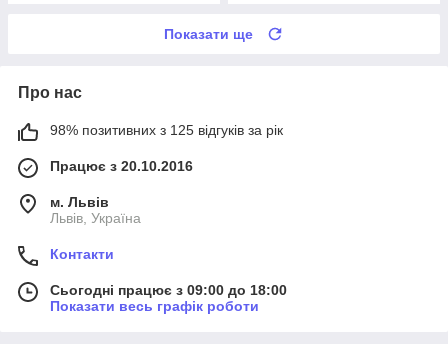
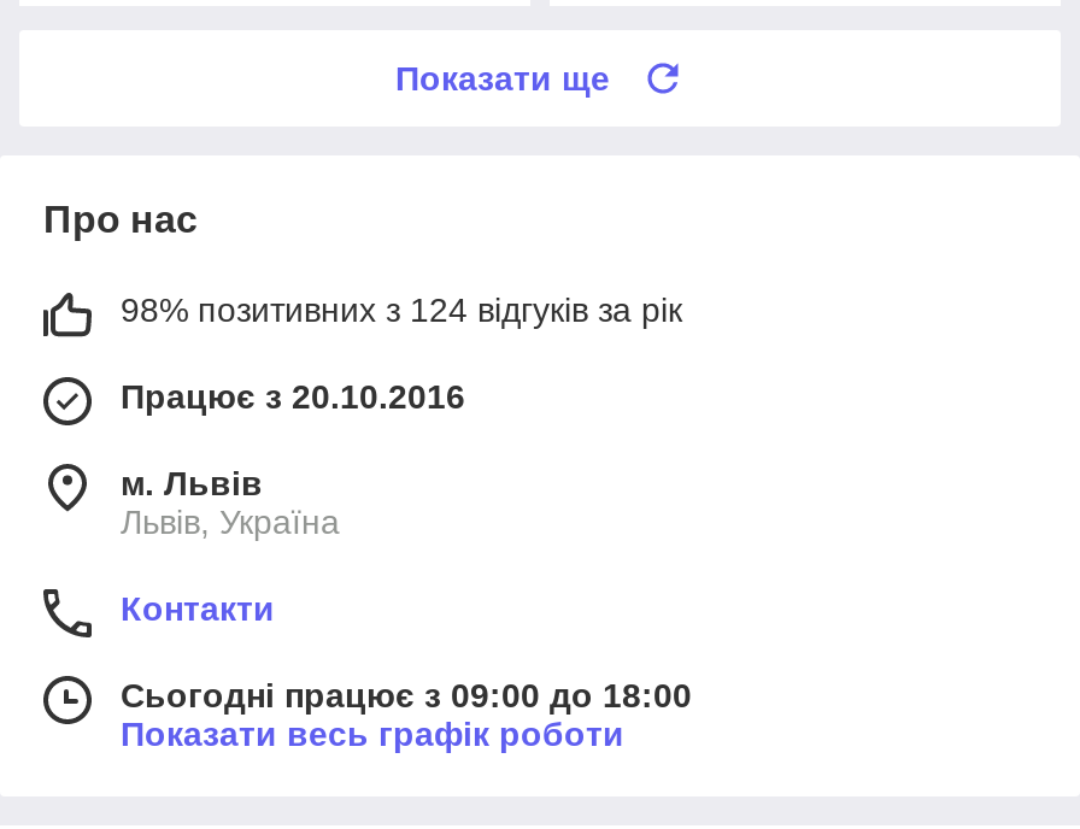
- 98% позитивних з 125 відгуків за рік
+ 98% позитивних з 124 відгуків за рік
